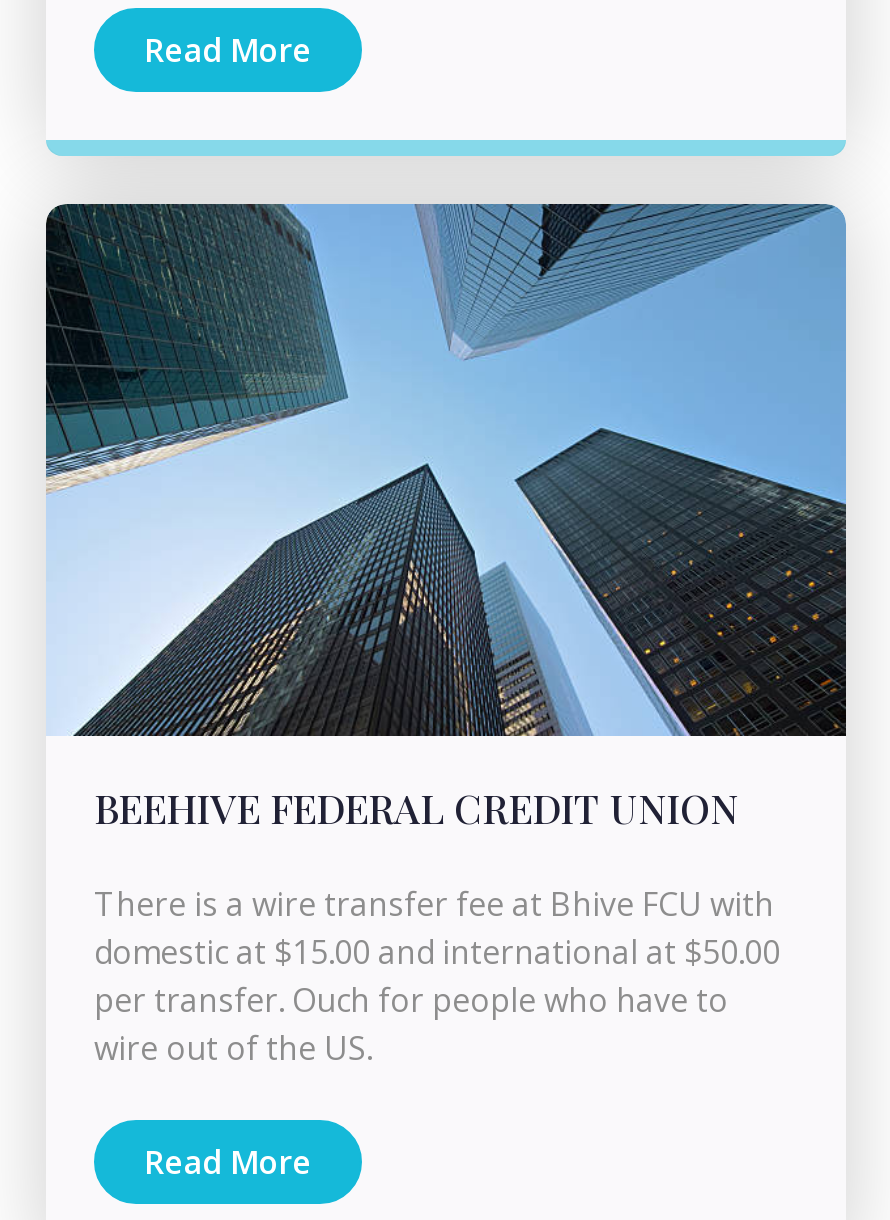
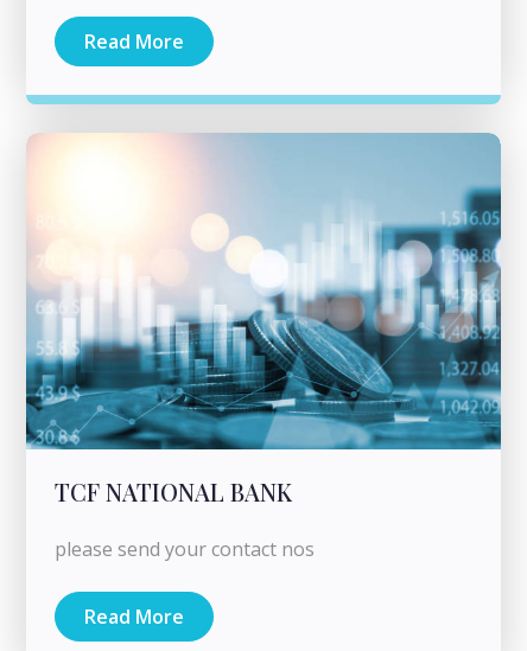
- [image]
- BEEHIVE FEDERAL CREDIT UNION
+ [image]
+ TCF NATIONAL BANK

- There is a wire transfer fee at Bhive FCU with
- domestic at $15.00 and international at $50.00
- per transfer. Ouch for people who have to
- wire out of the US.
+ please send your contact nos
